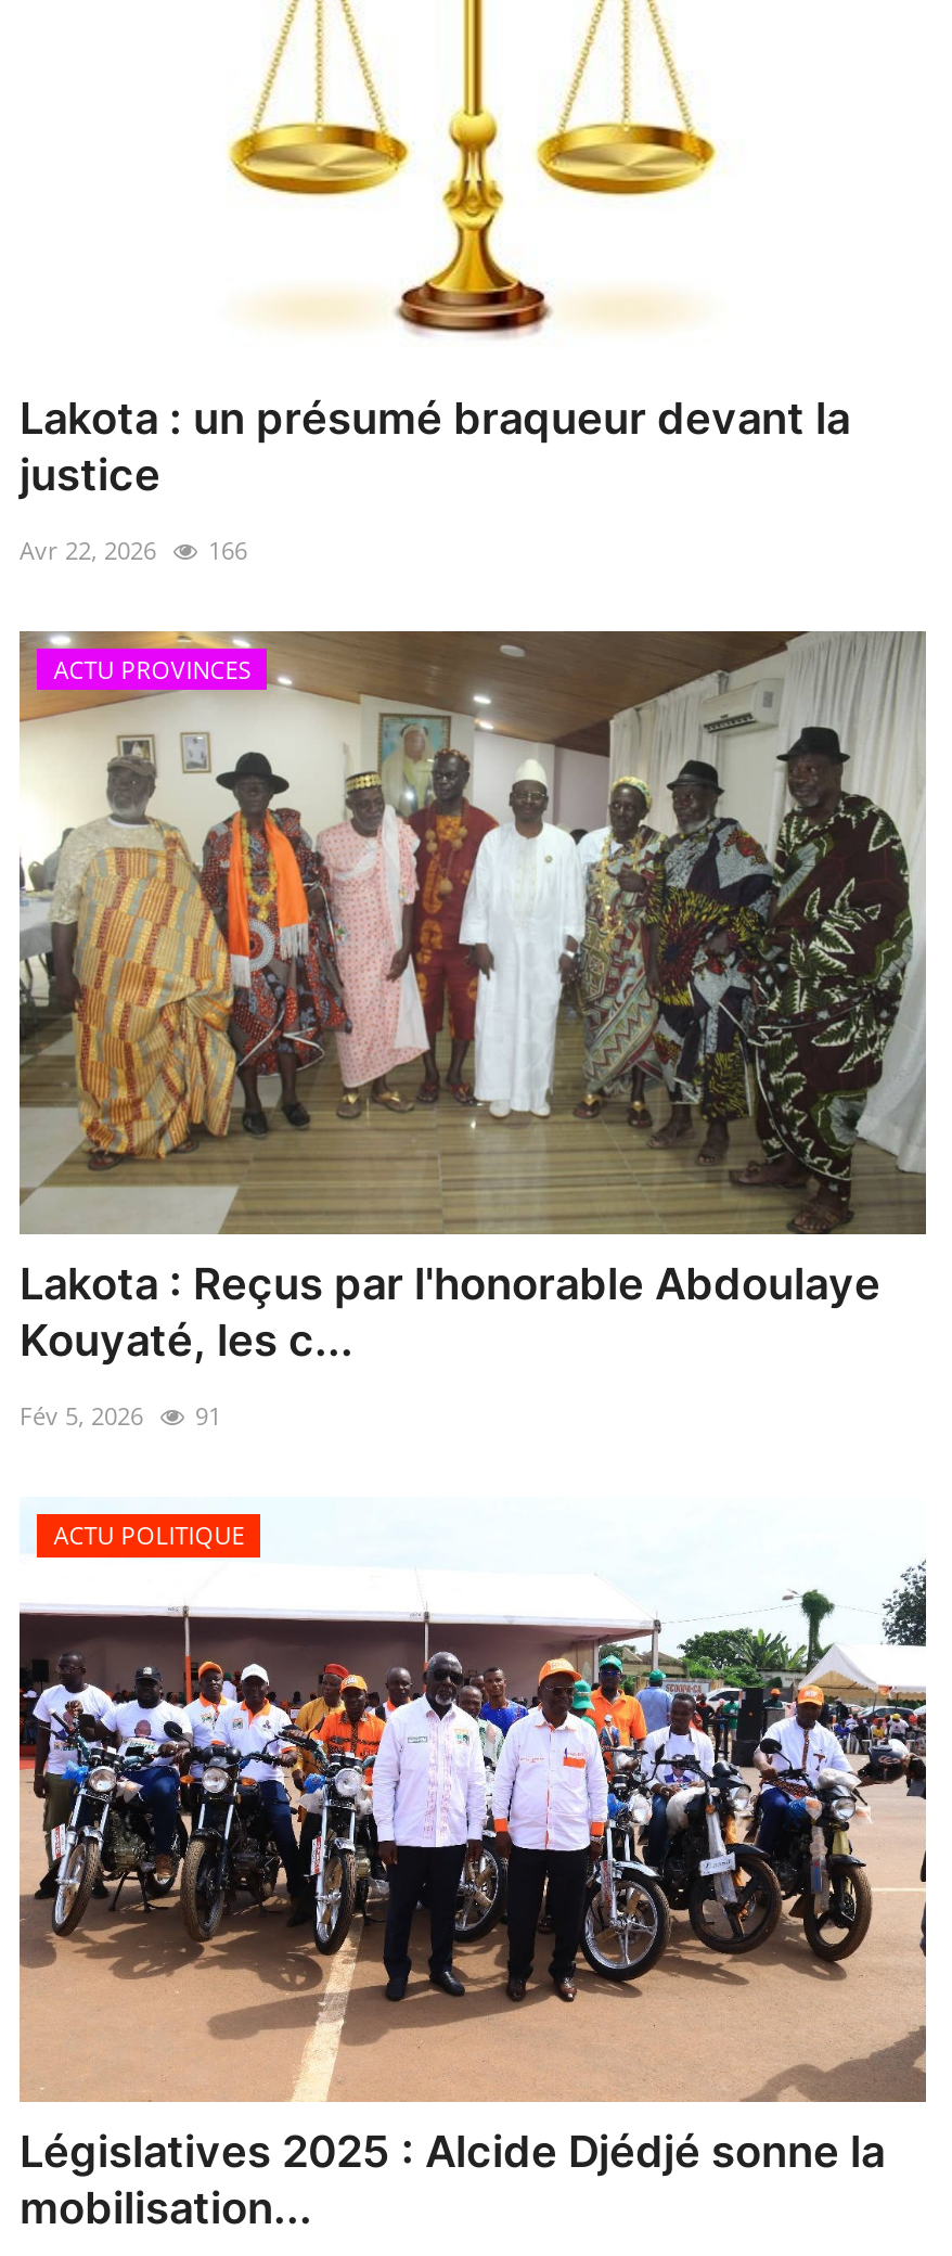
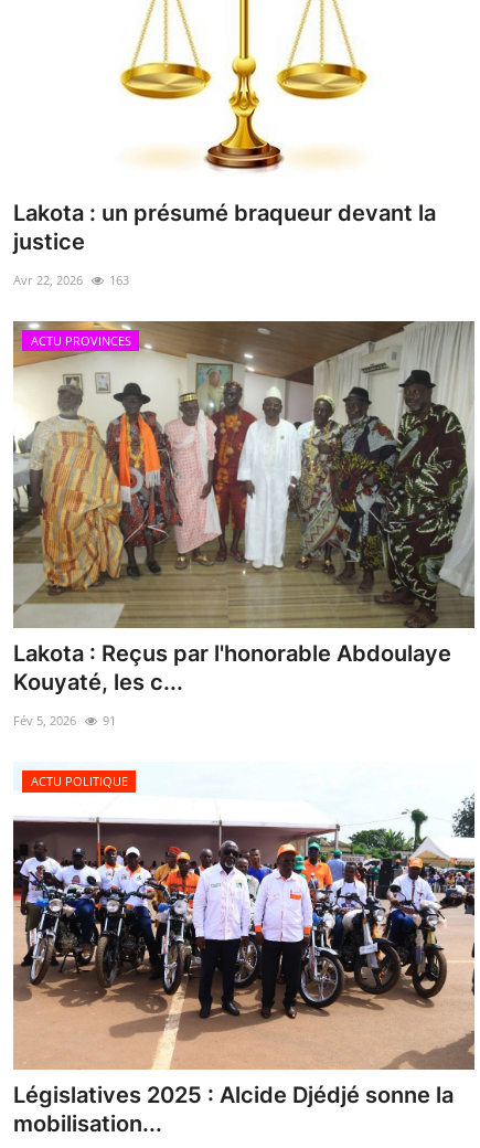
- 166
+ 163
